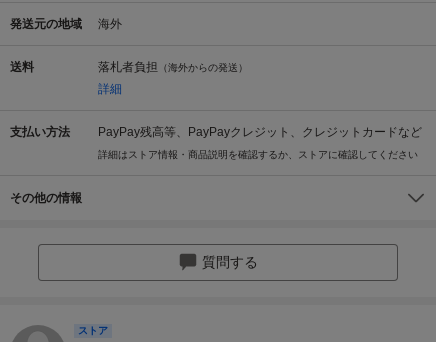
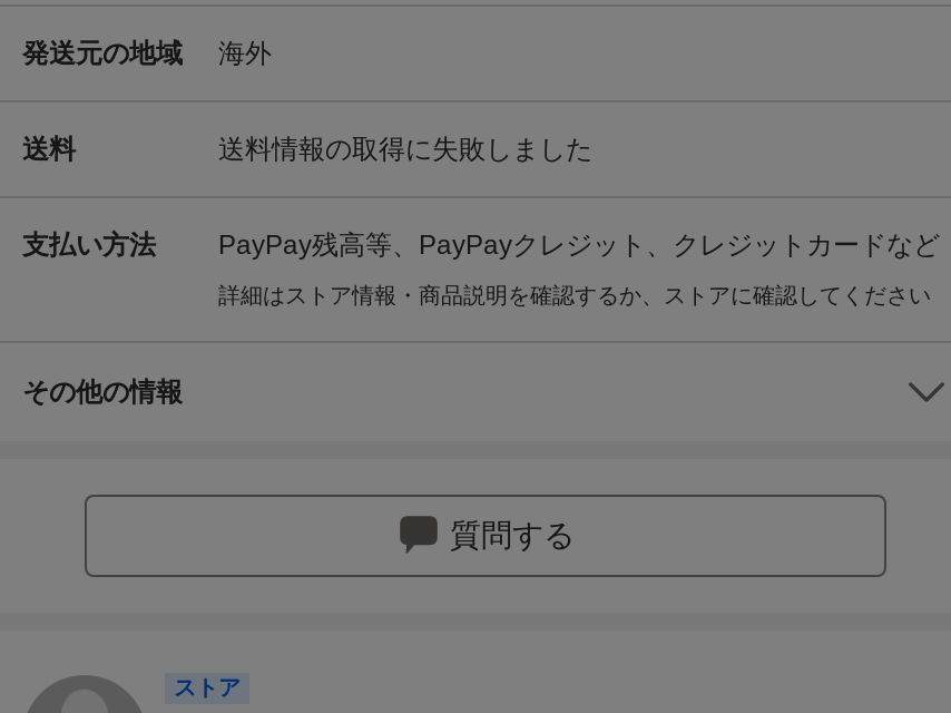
- 落札者負担（海外からの発送）
- 詳細
+ 送料情報の取得に失敗しました
